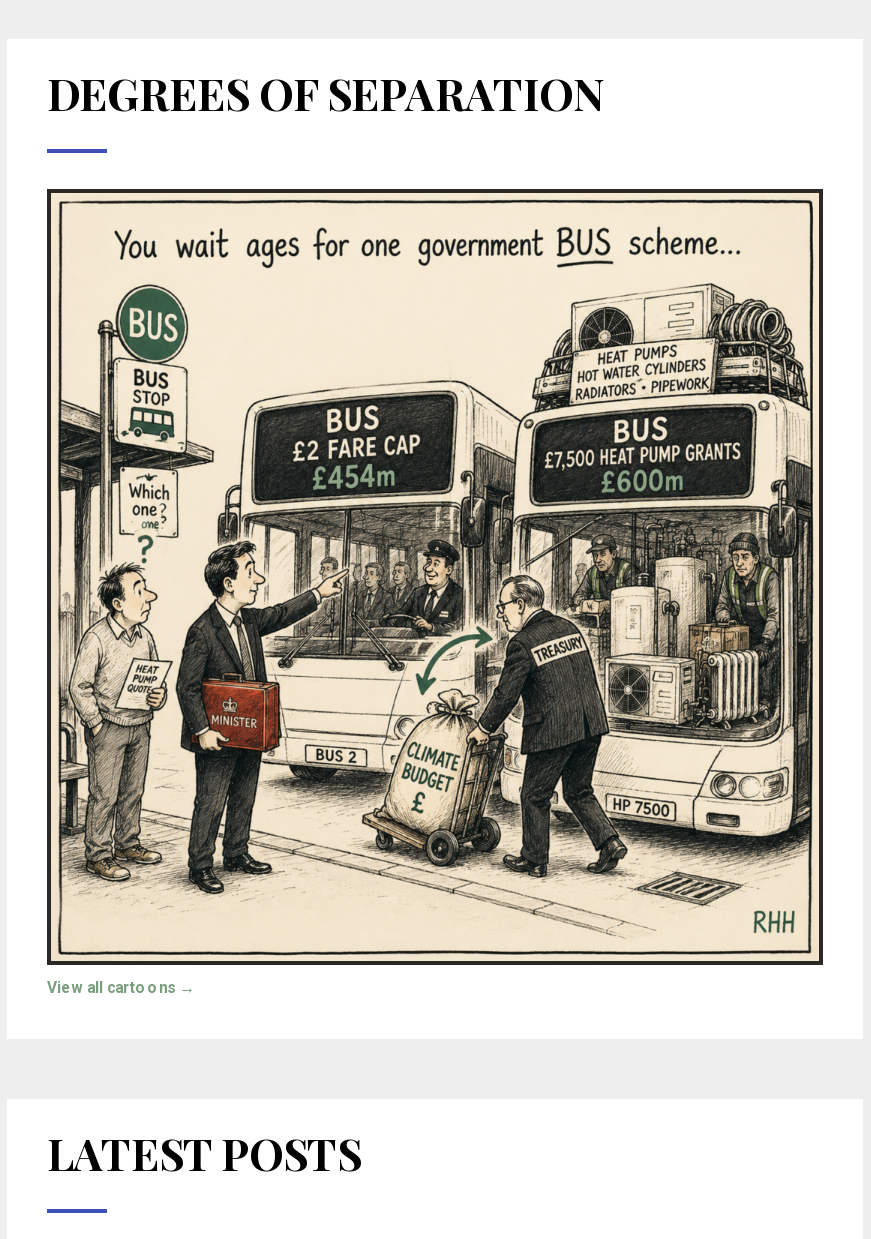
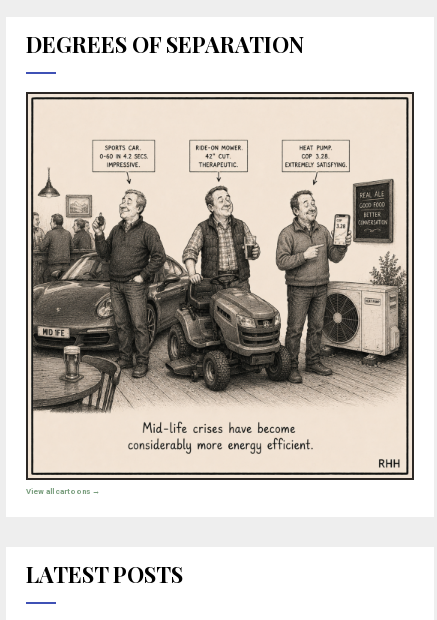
- [image]
+ [image]
